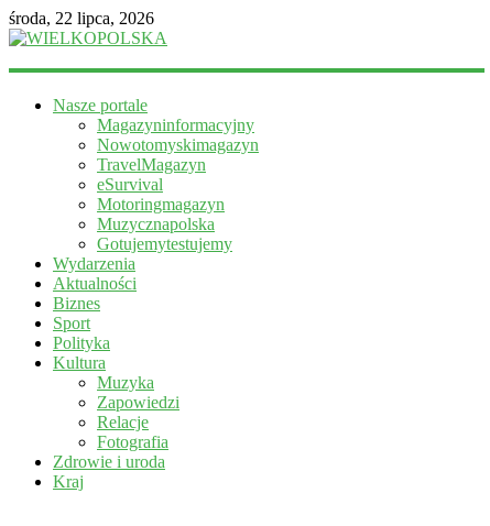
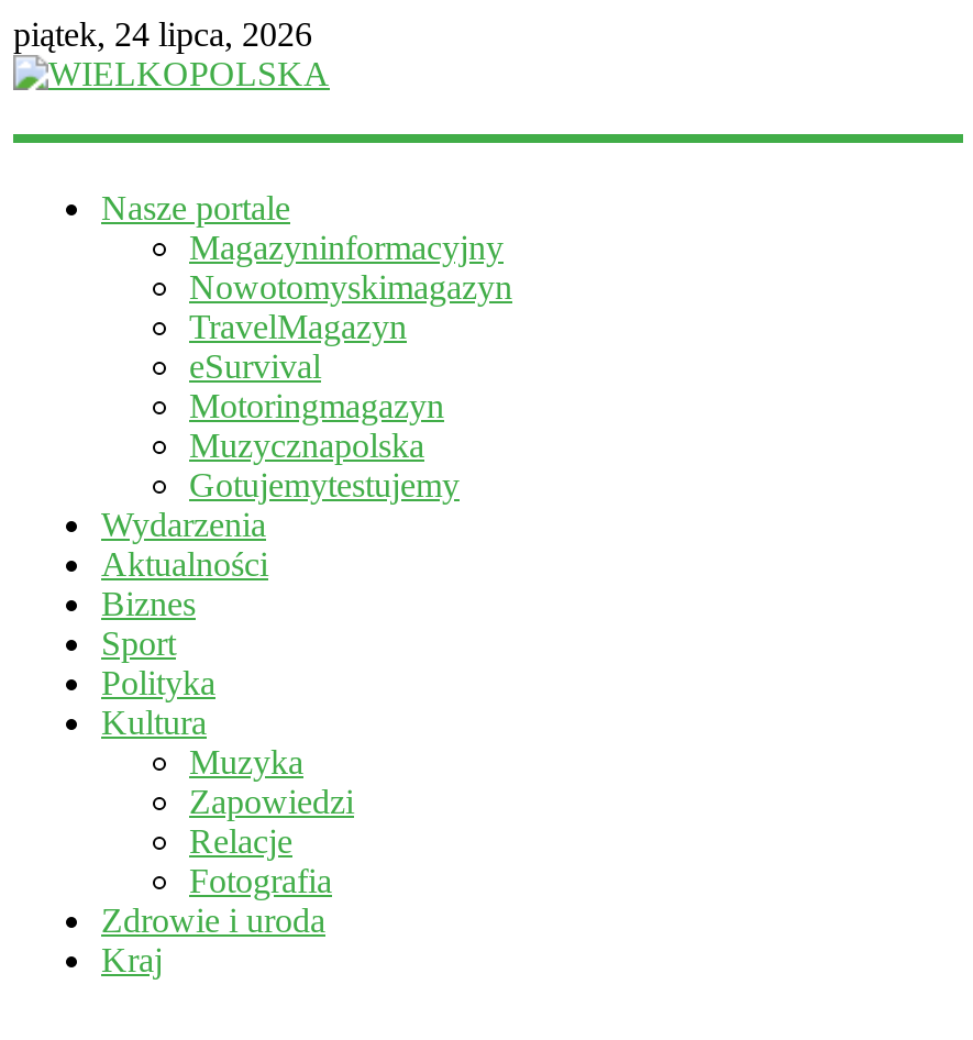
- środa, 22 lipca, 2026
+ piątek, 24 lipca, 2026
